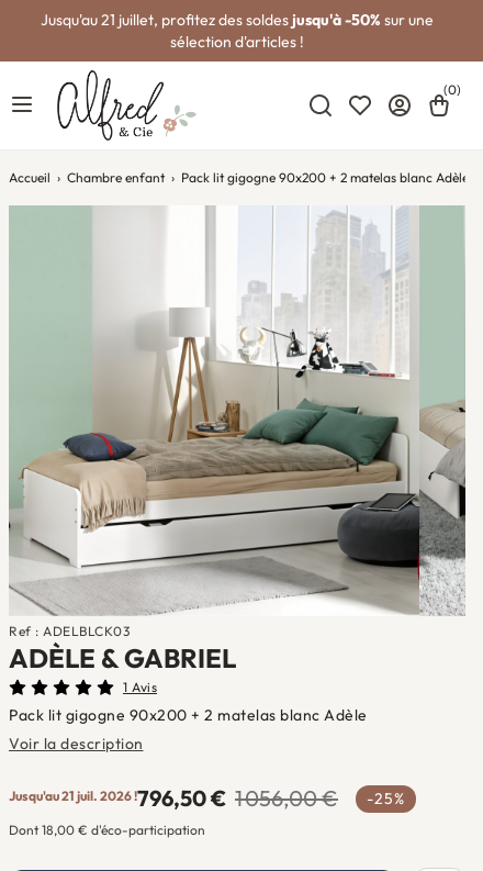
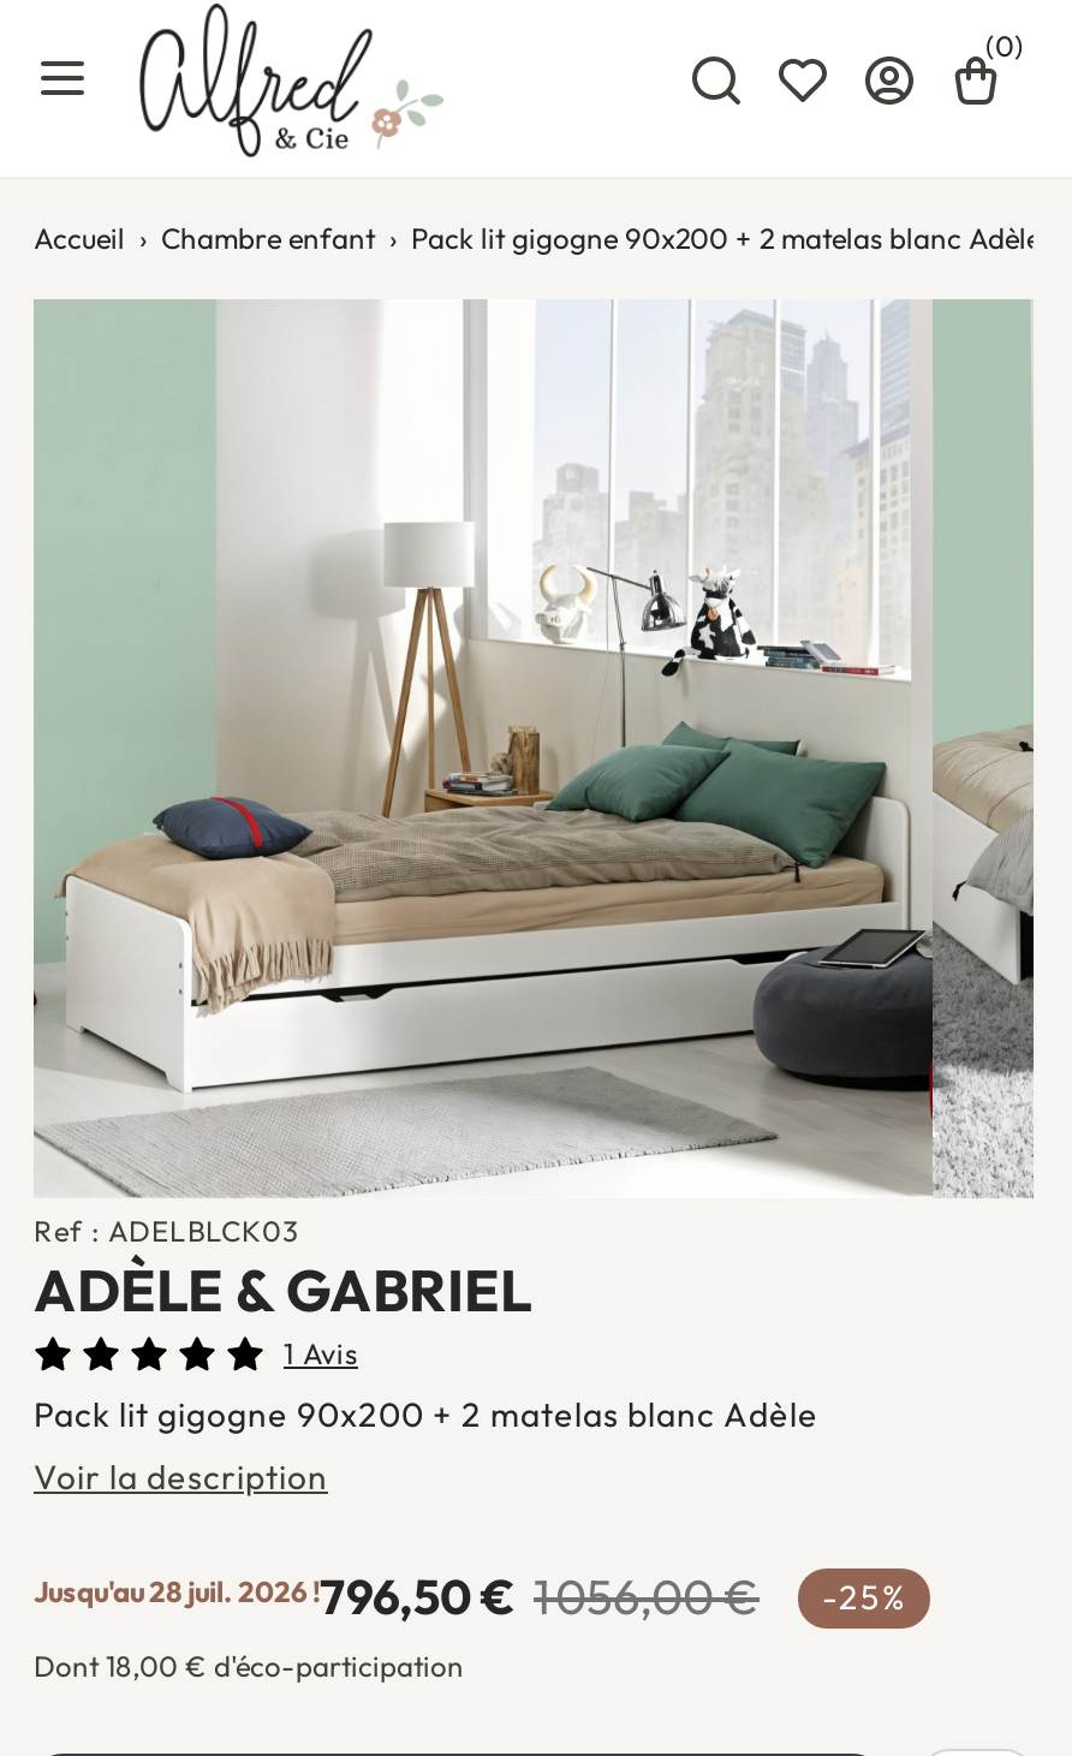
- Jusqu'au 21 juillet, profitez des soldes jusqu'à -50% sur une
- sélection d'articles !

- Jusqu'au 21 juil. 2026 !796,50 € 1 056,00 € -25%
+ Jusqu'au 28 juil. 2026 !796,50 € 1 056,00 € -25%
